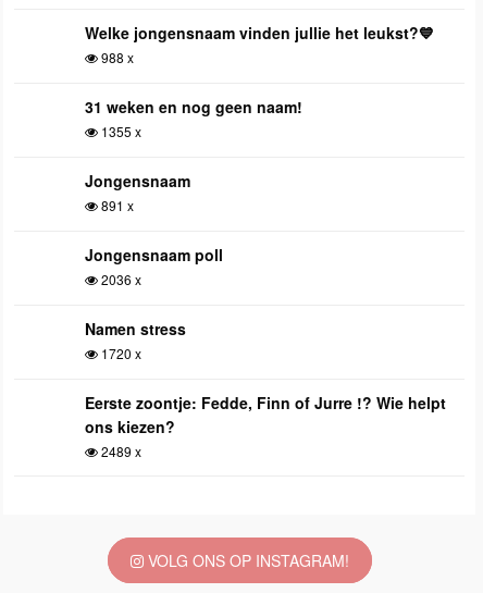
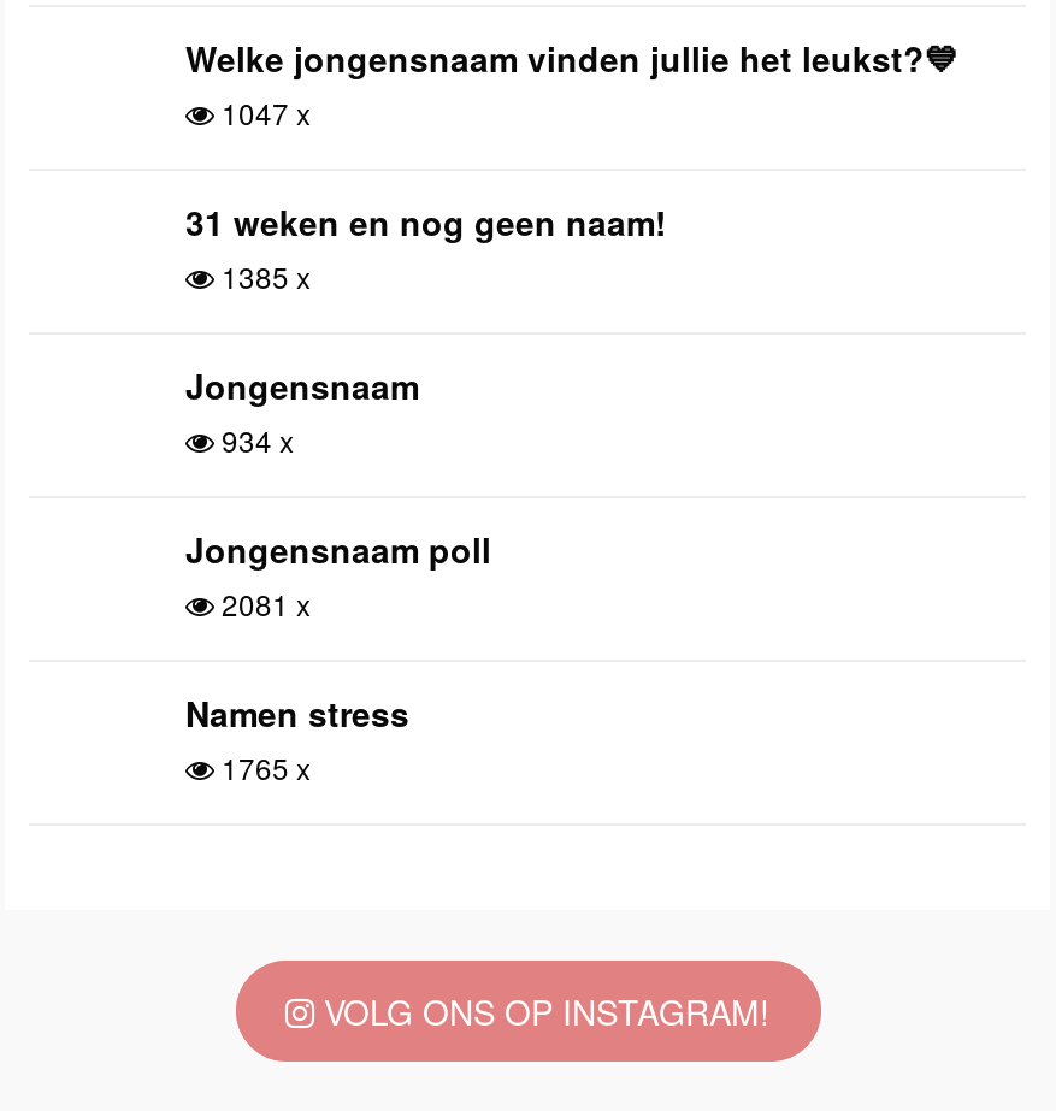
- 988 x
+ 1047 x

- 1355 x
+ 1385 x

- 891 x
+ 934 x

- 2036 x
+ 2081 x

- 1720 x
- Eerste zoontje: Fedde, Finn of Jurre !? Wie helpt
- ons kiezen?
- 2489 x
+ 1765 x
